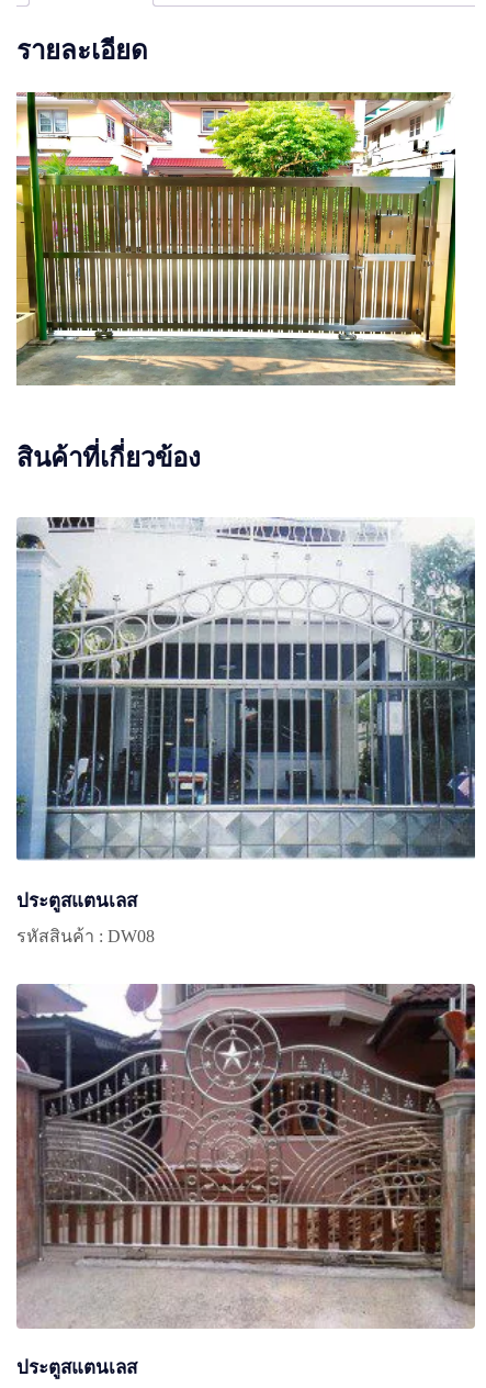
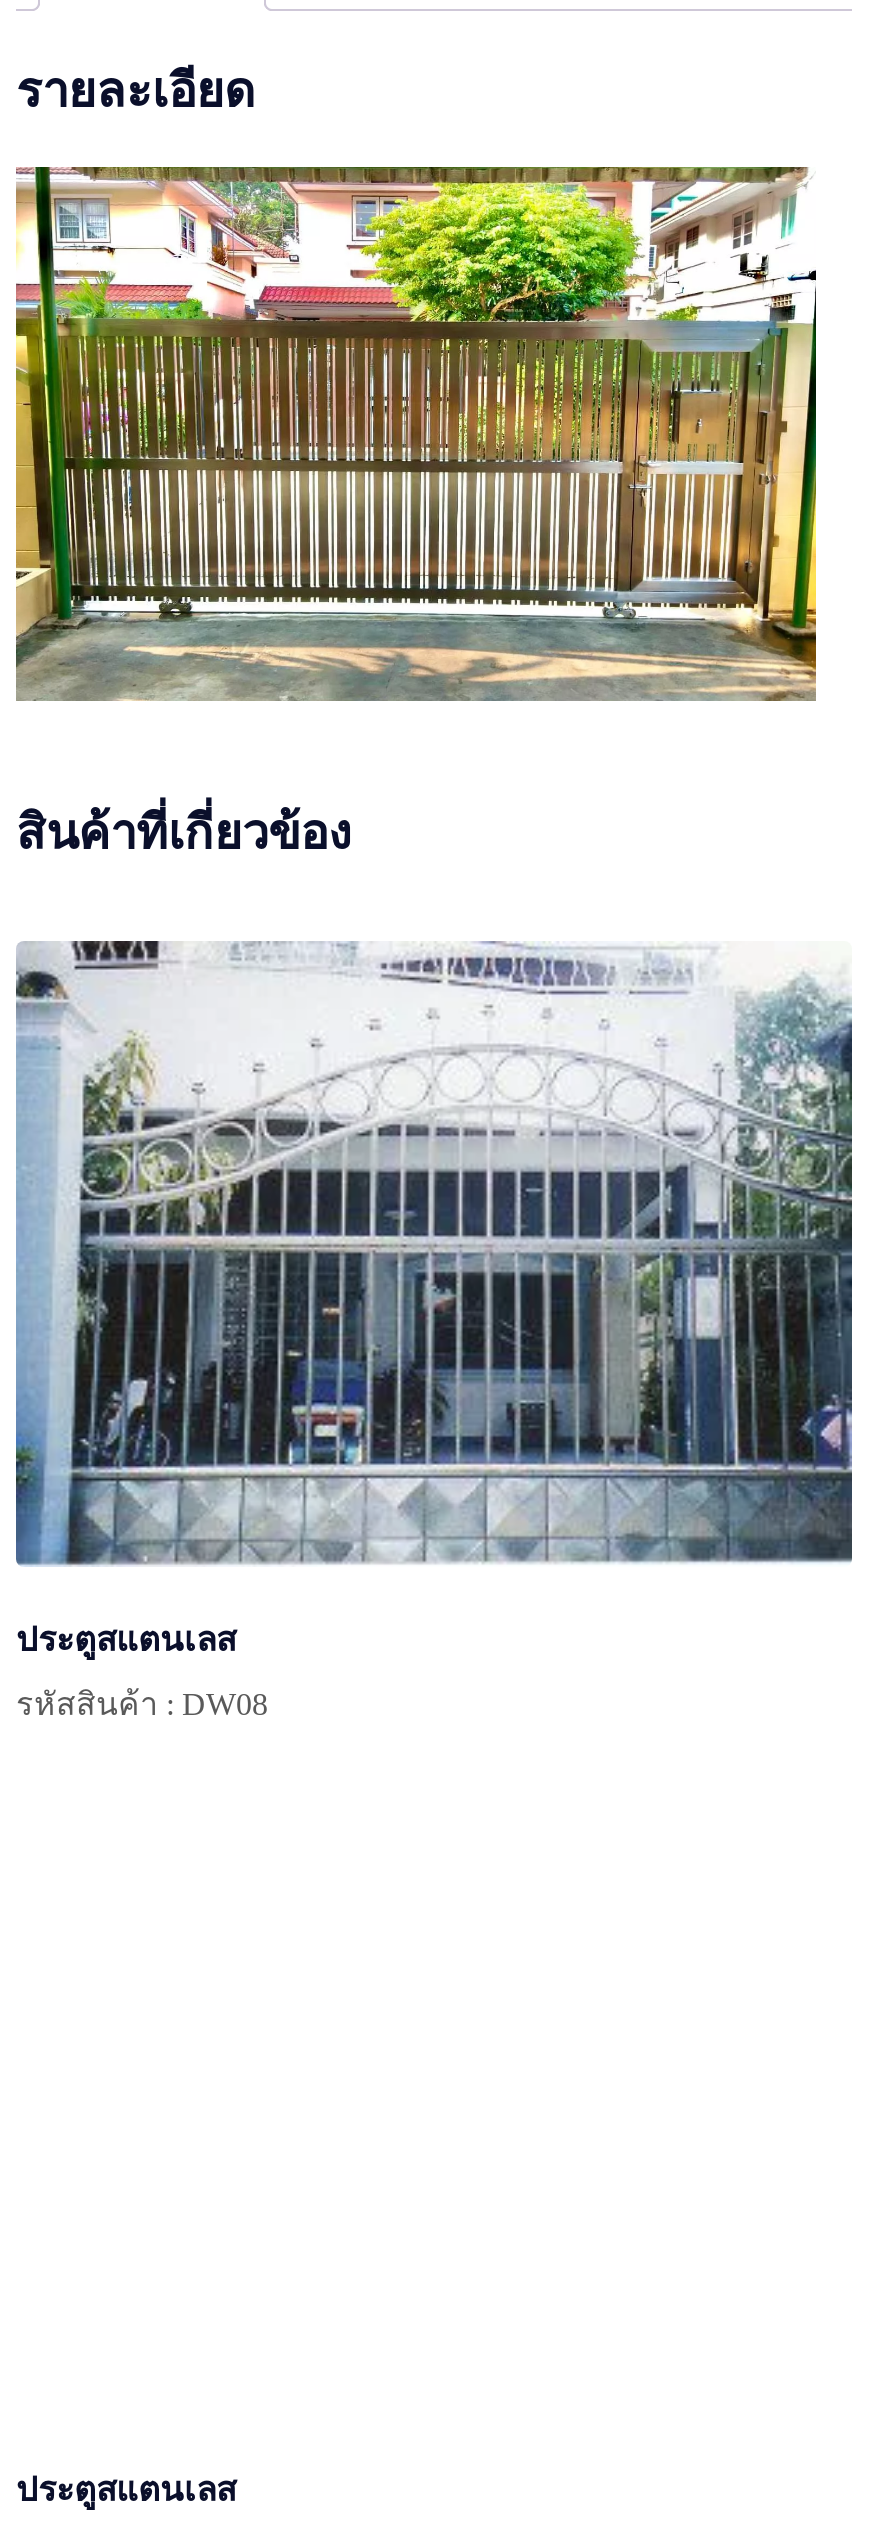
- [image]
